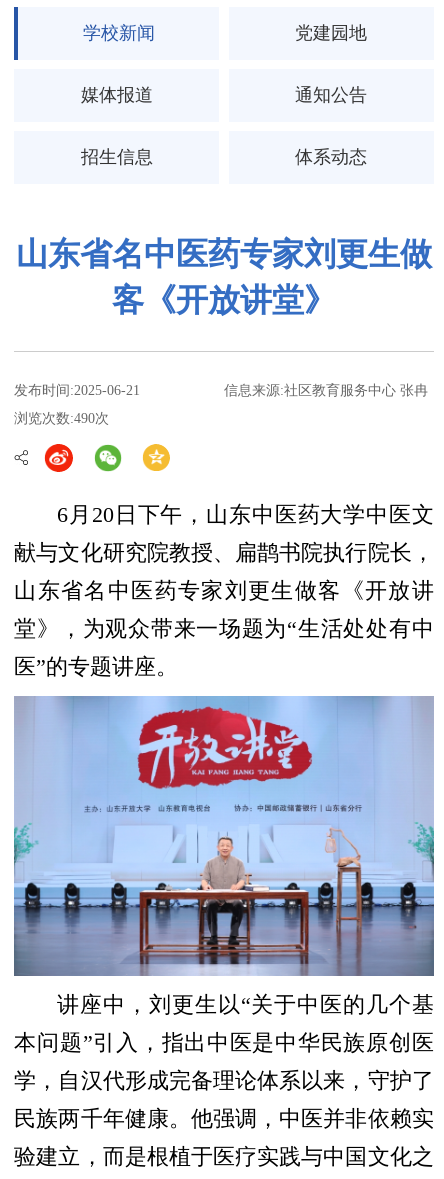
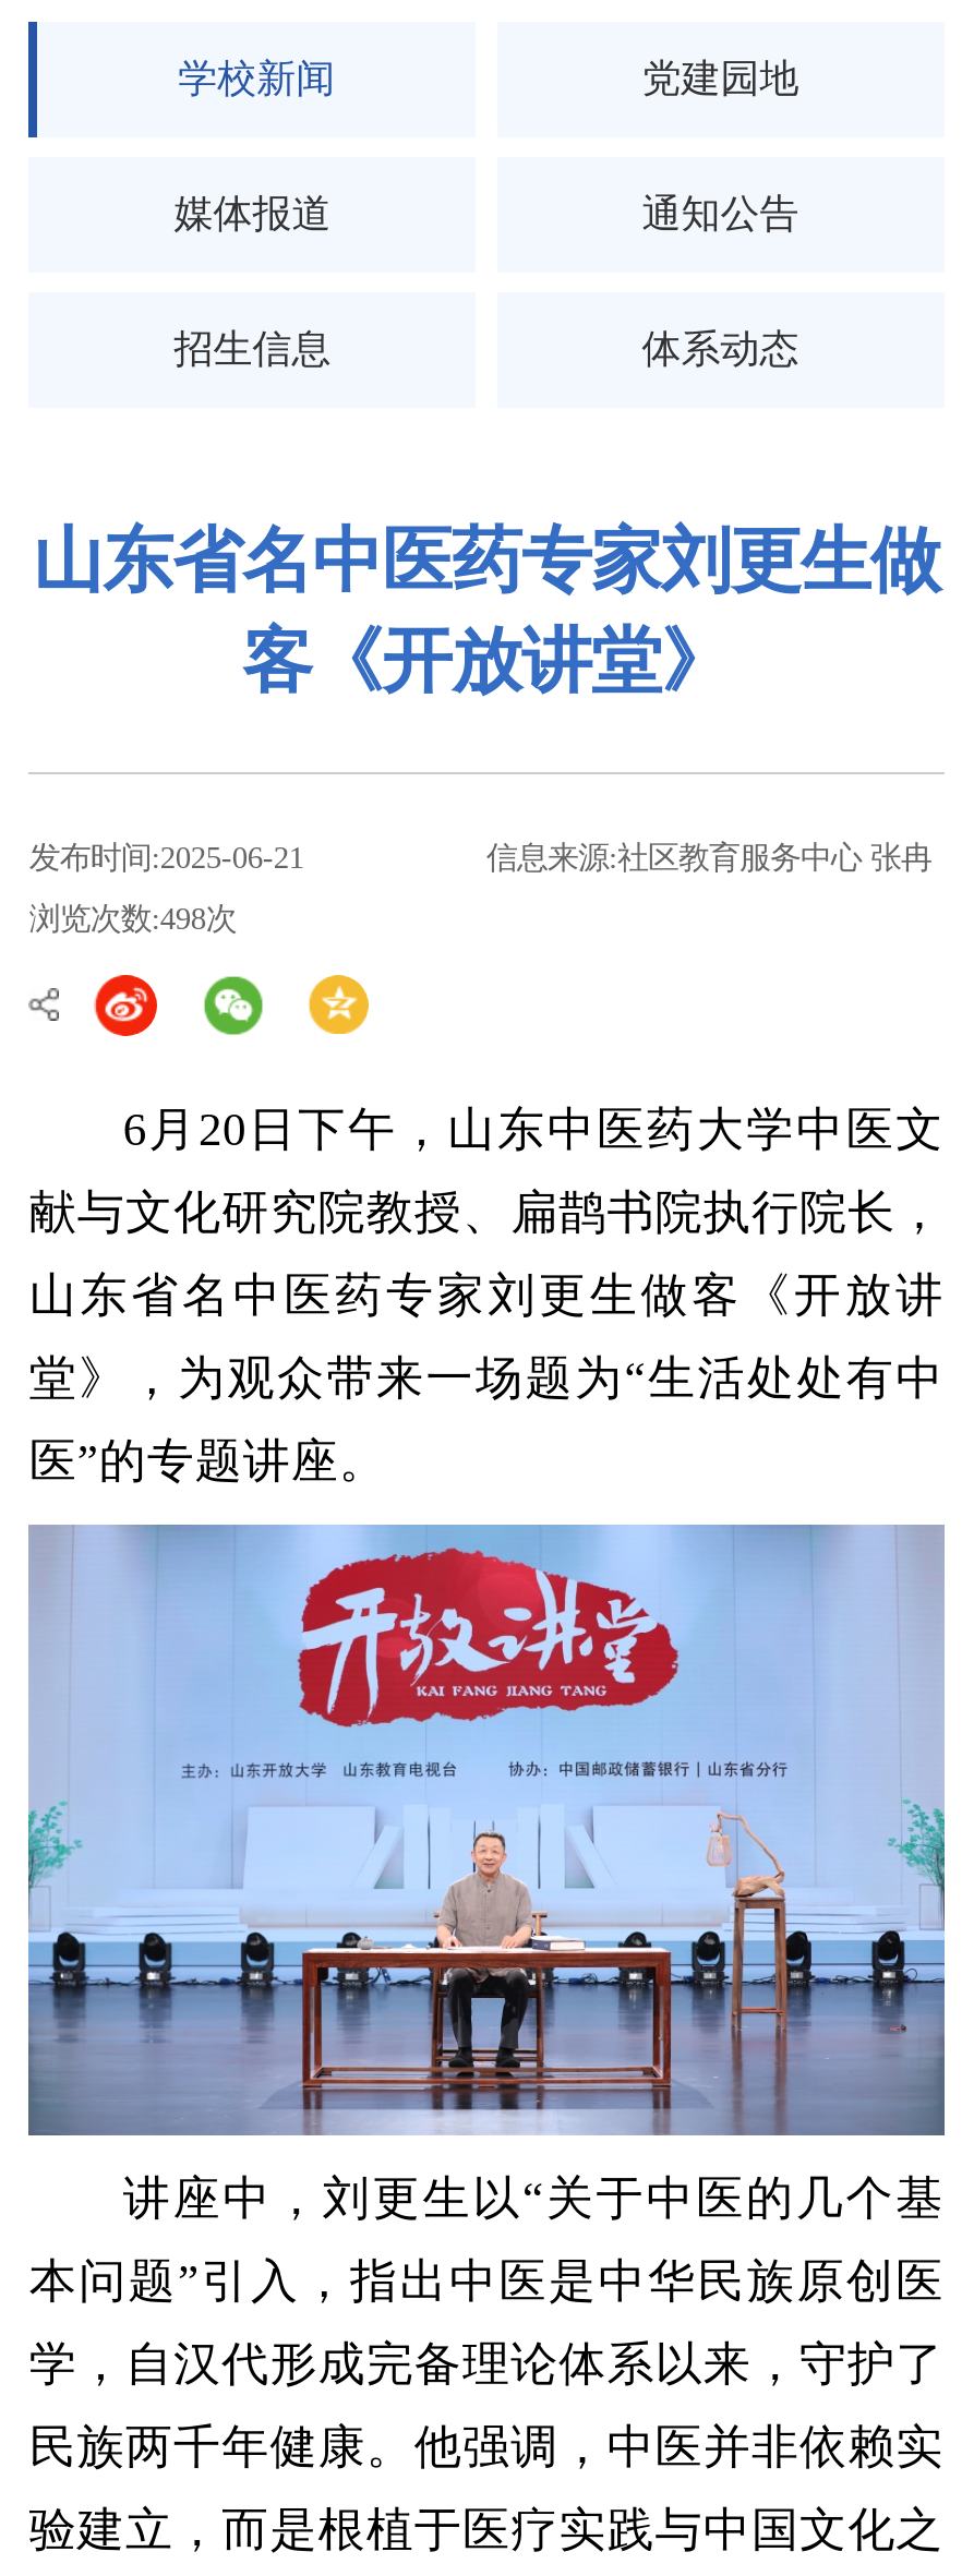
- 浏览次数:490次
+ 浏览次数:498次
